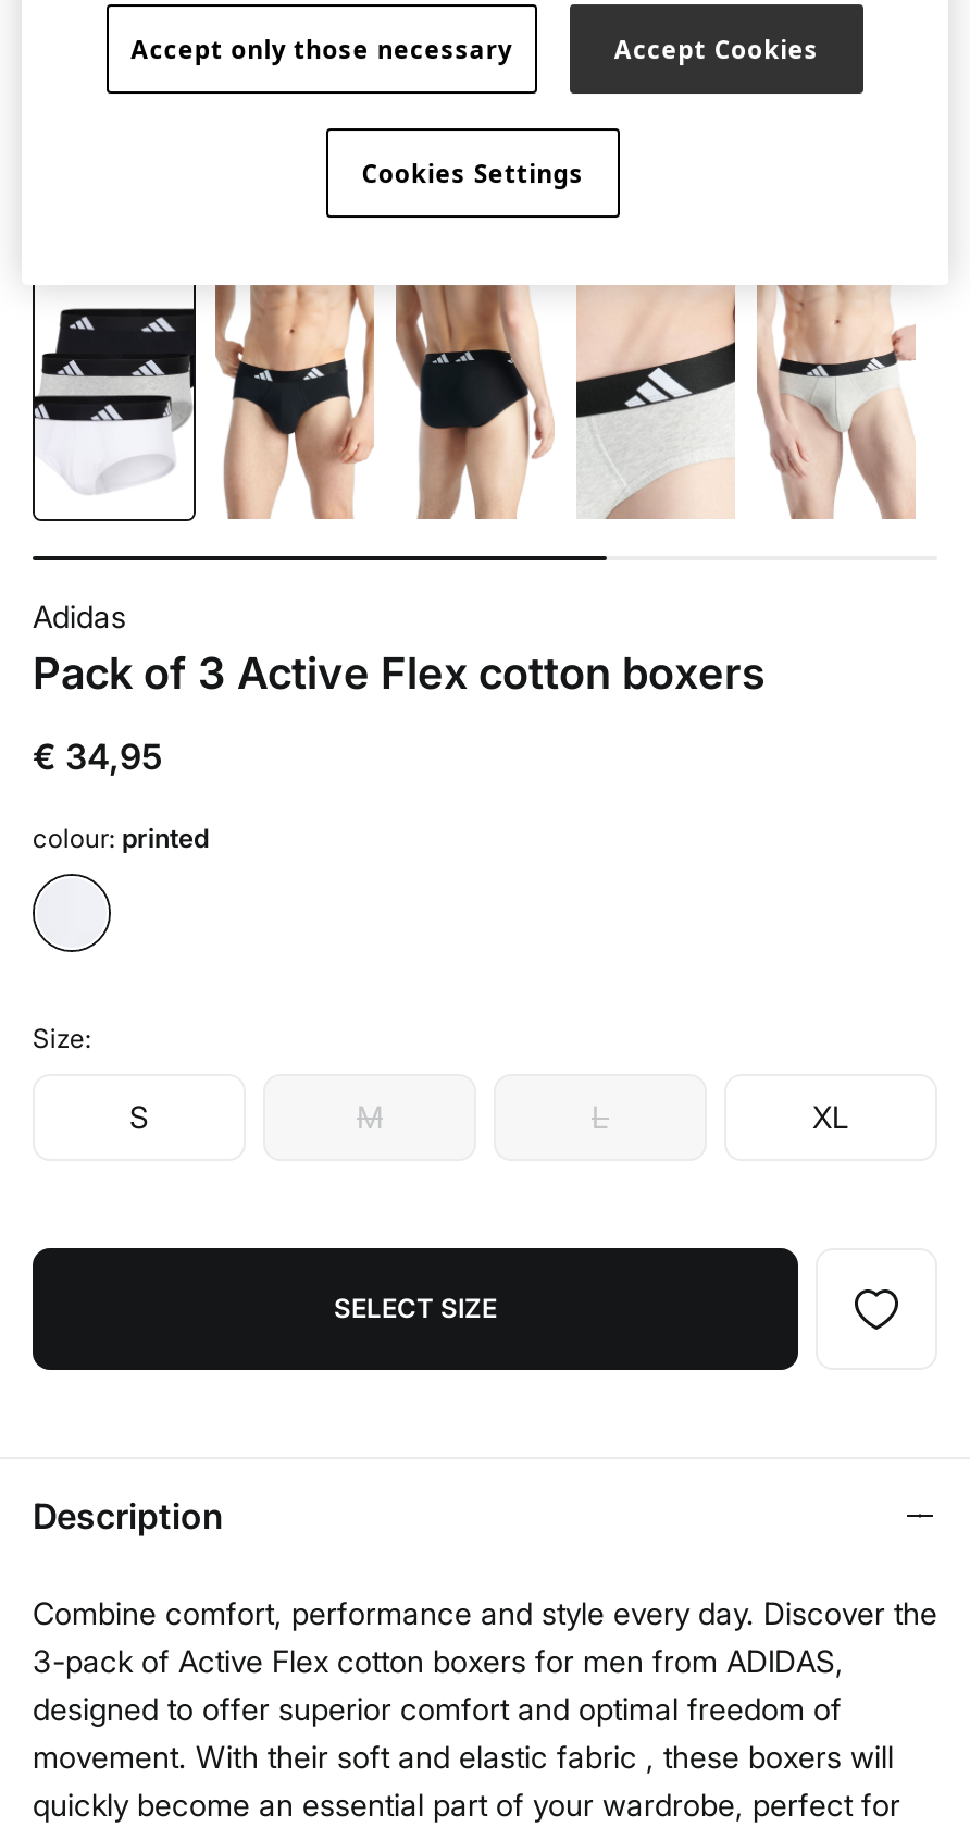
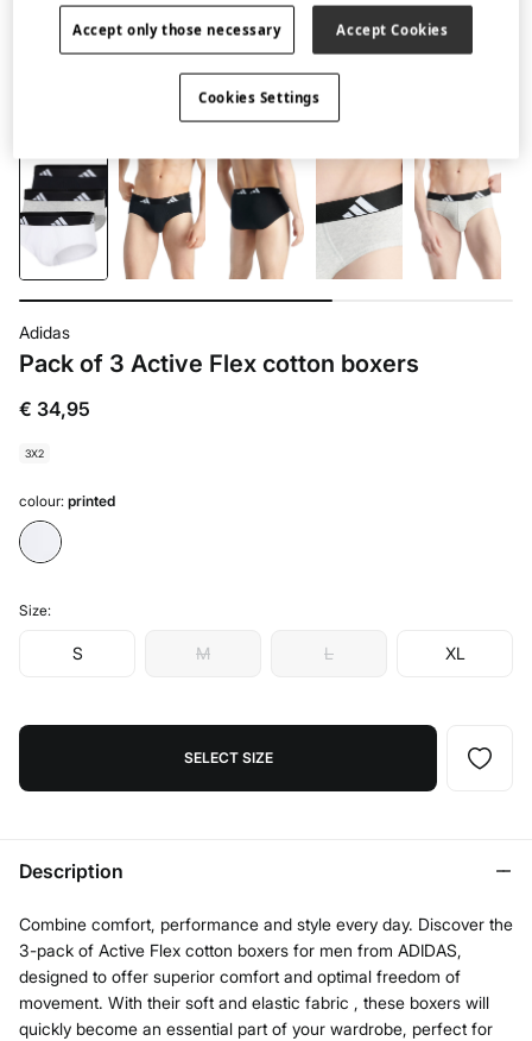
+ 3X2
